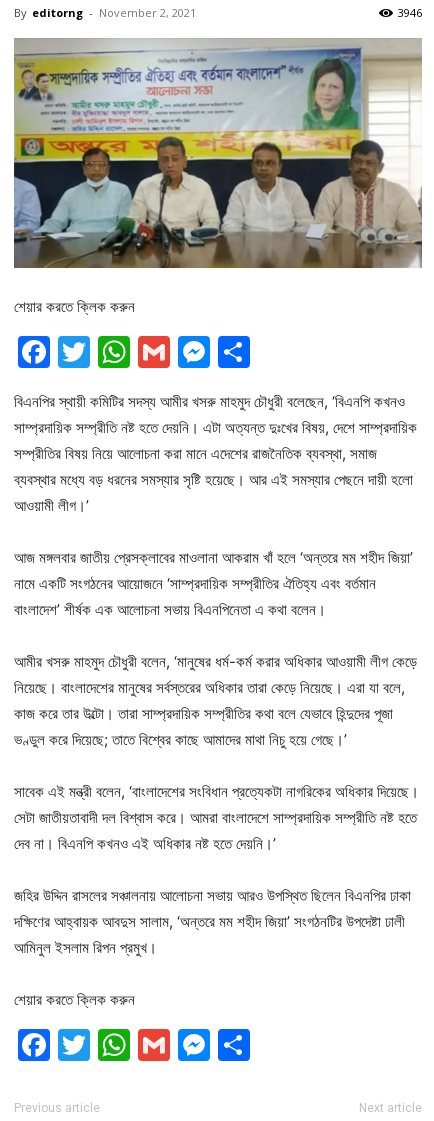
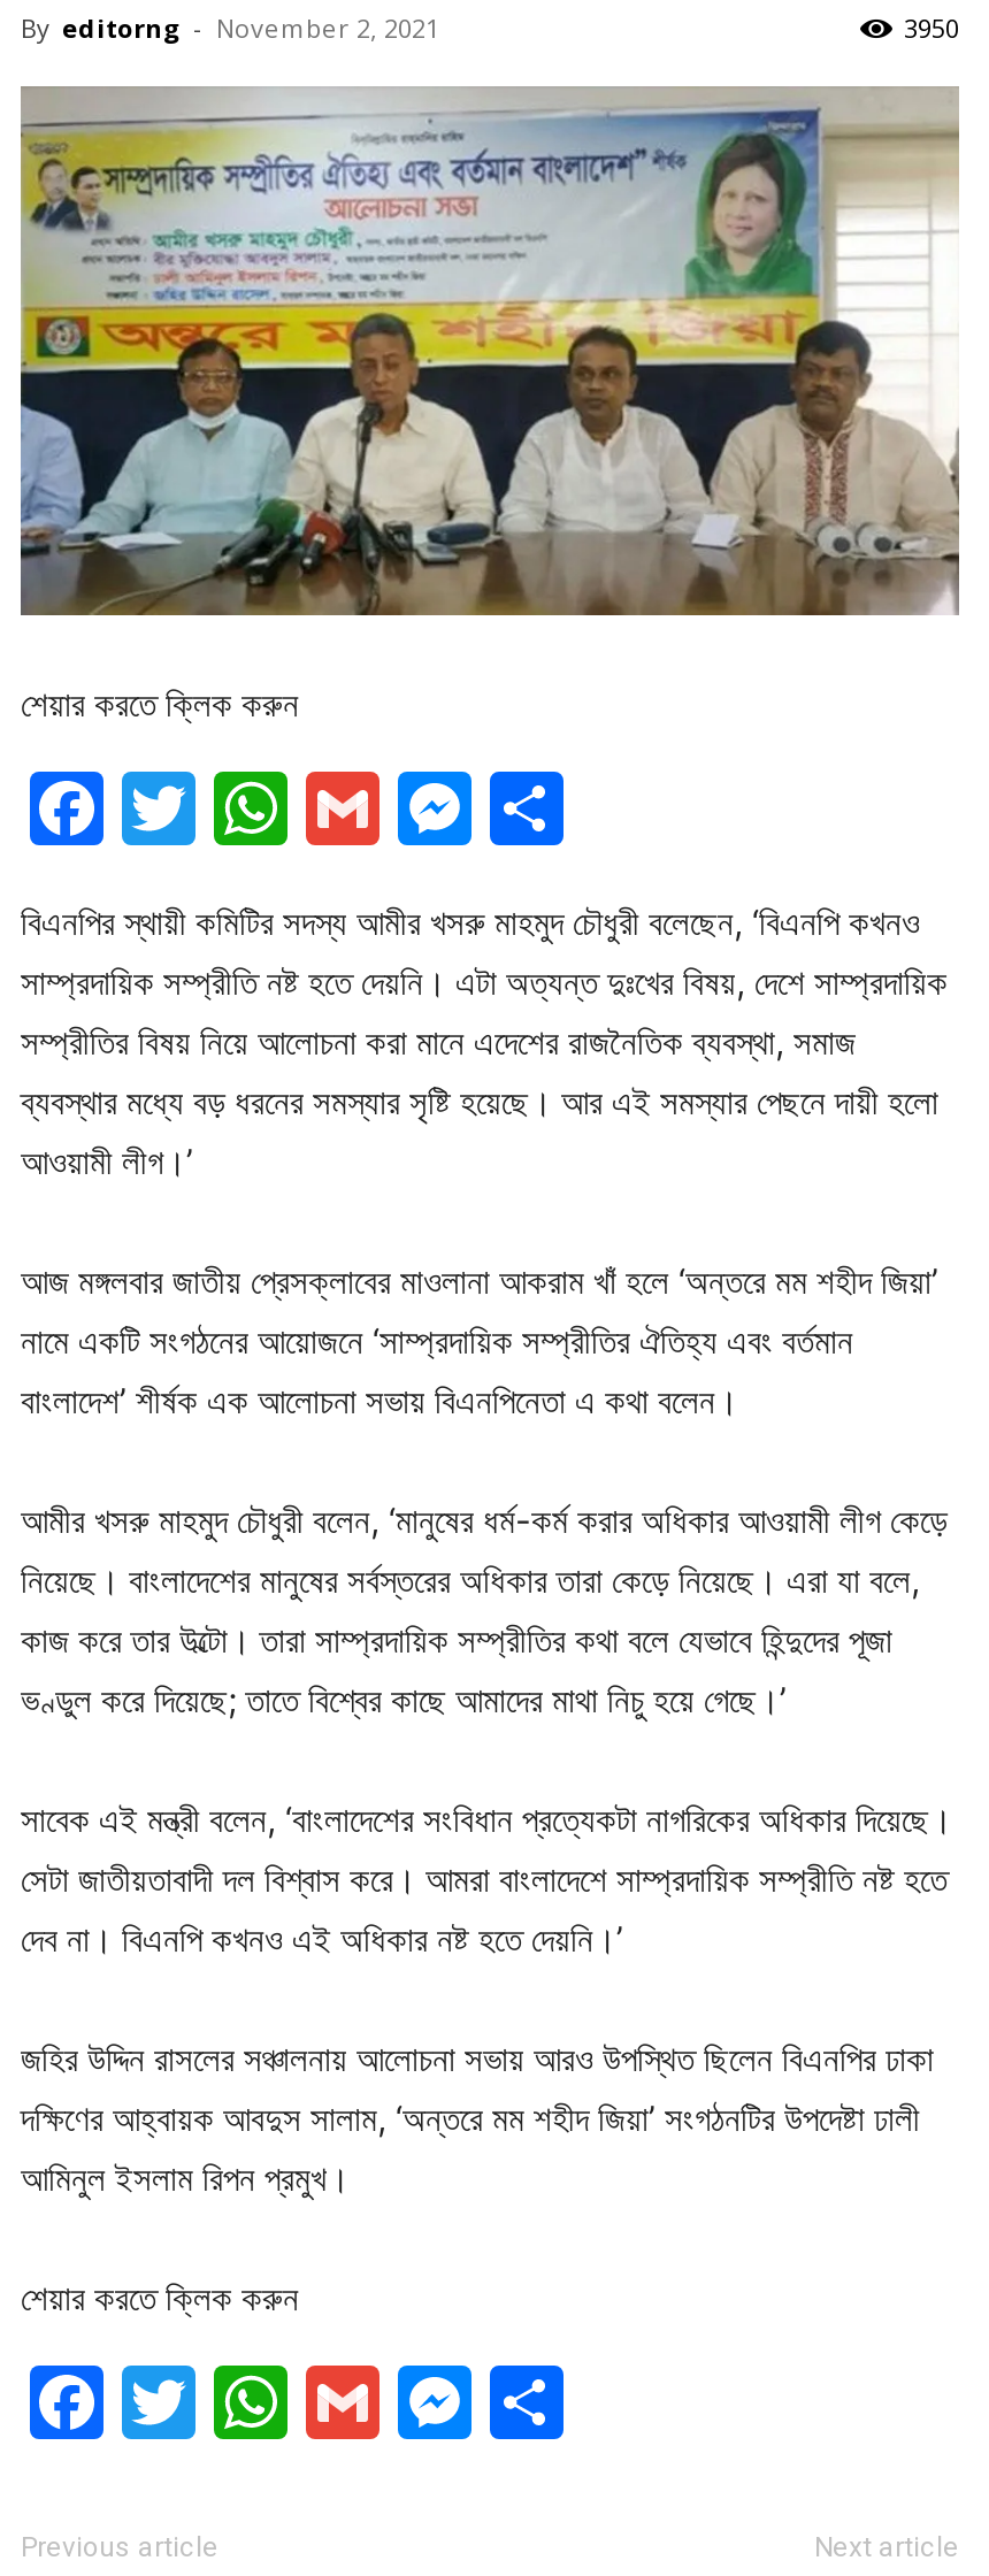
- 3946
+ 3950
